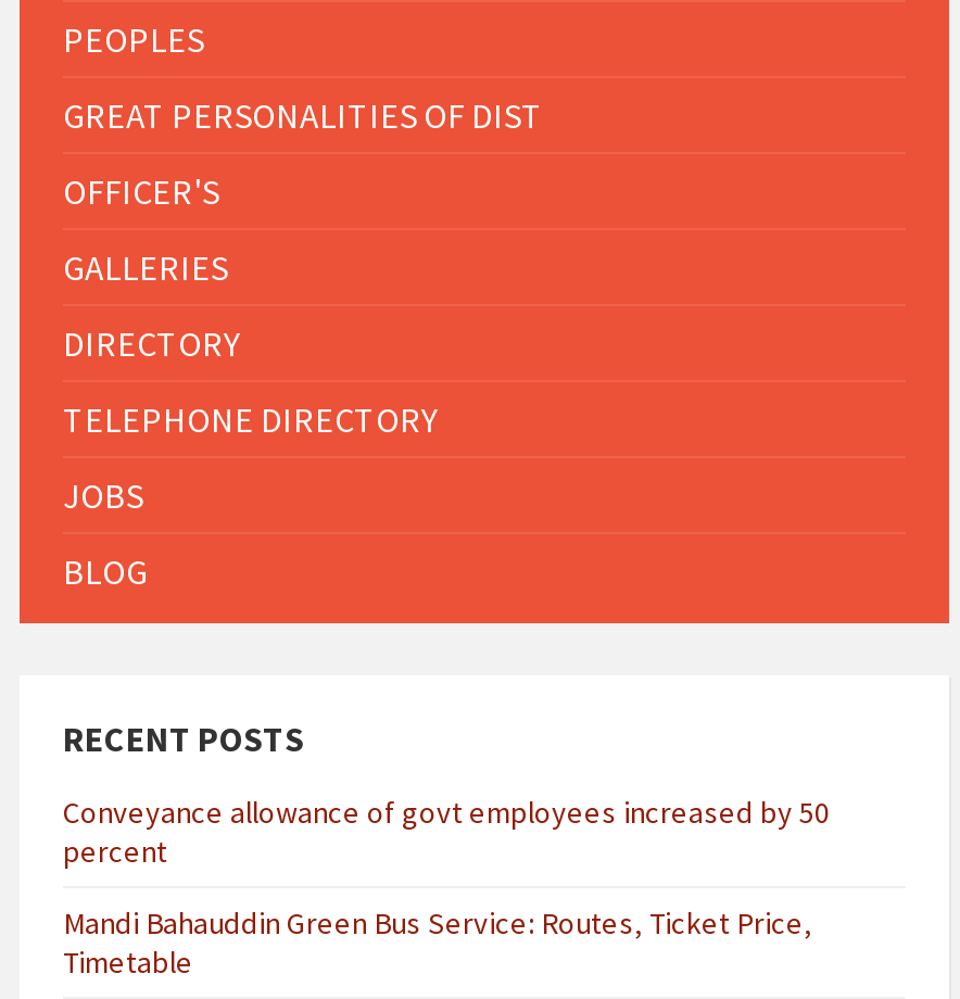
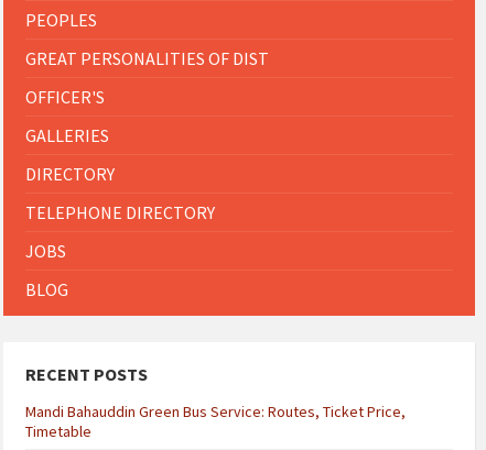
- Conveyance allowance of govt employees increased by 50
- percent
